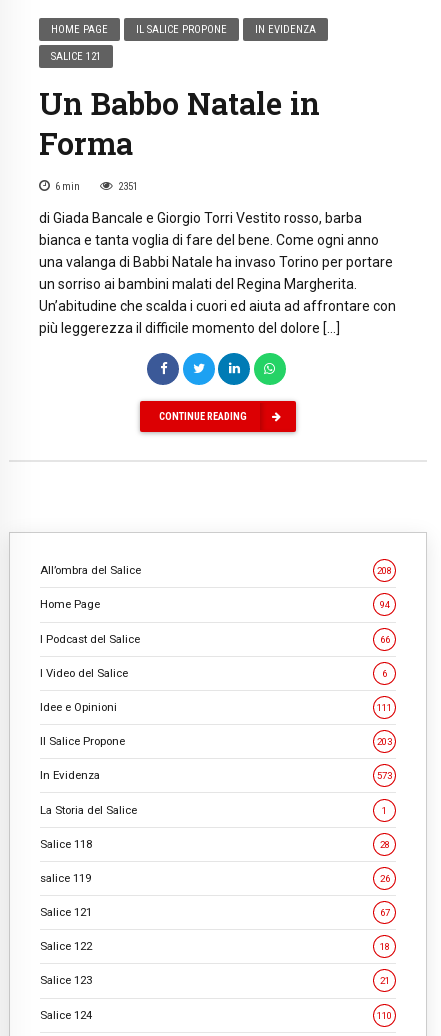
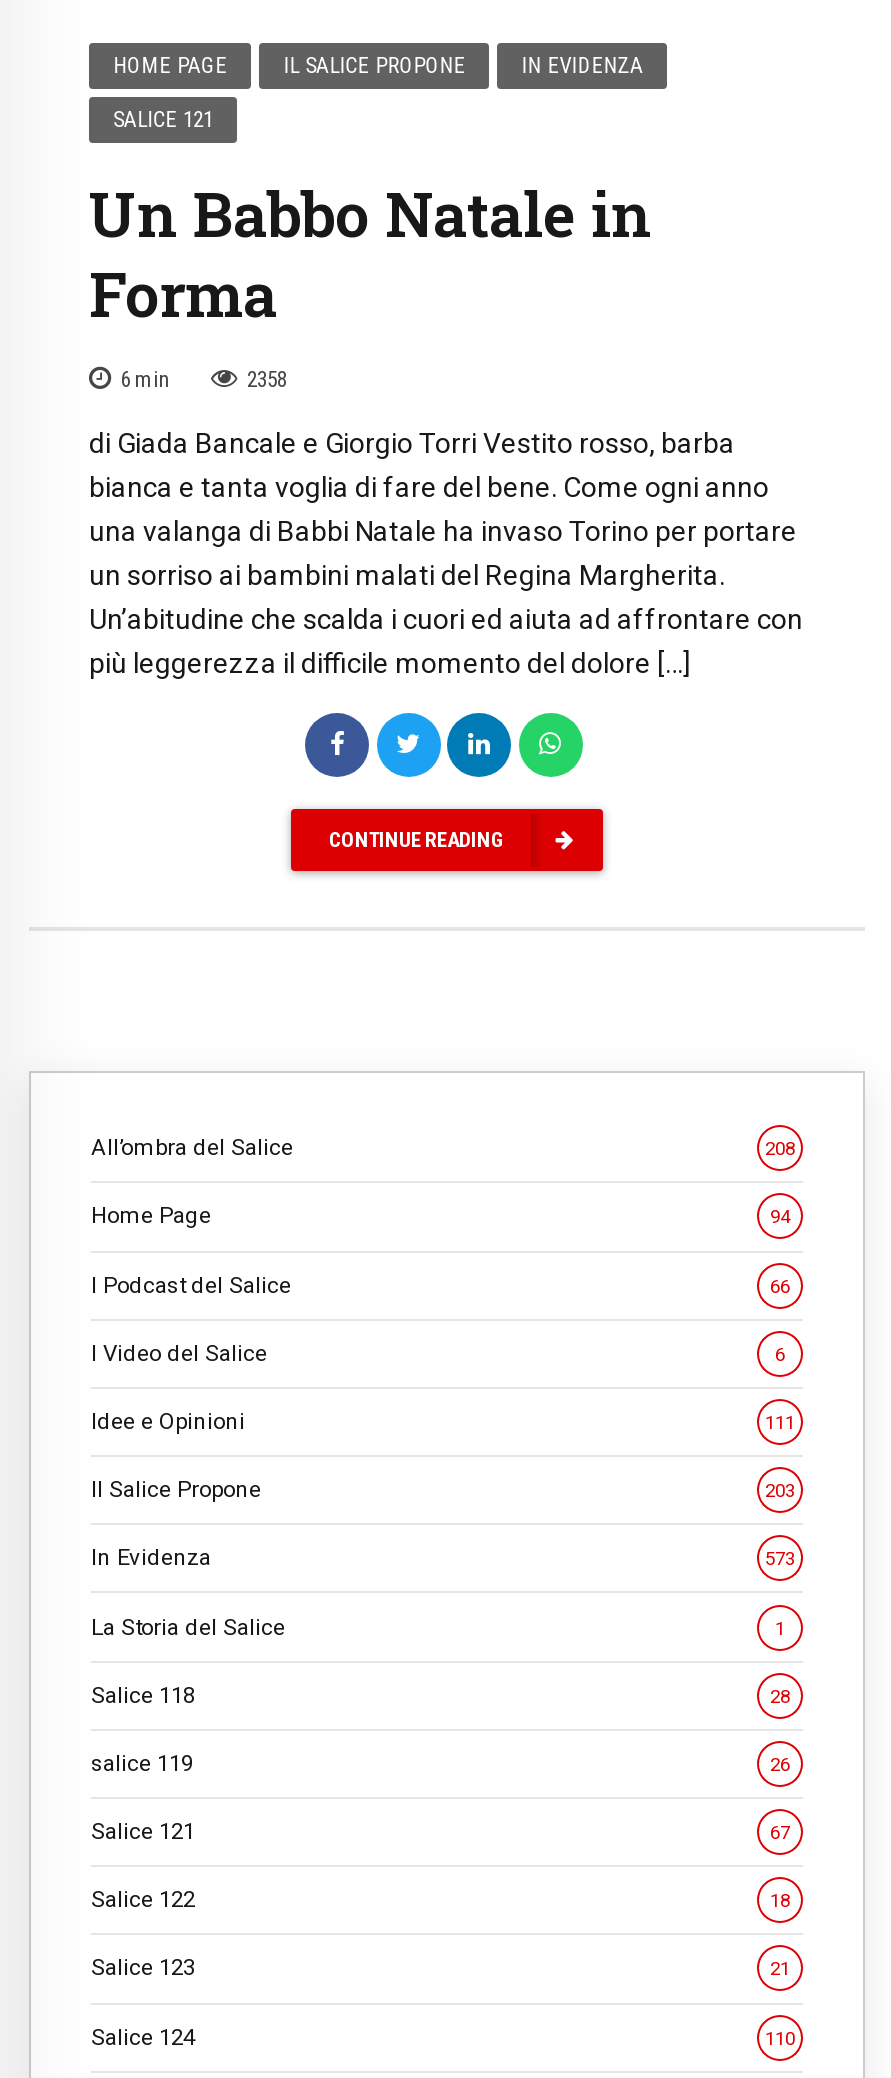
- 2351
+ 2358
